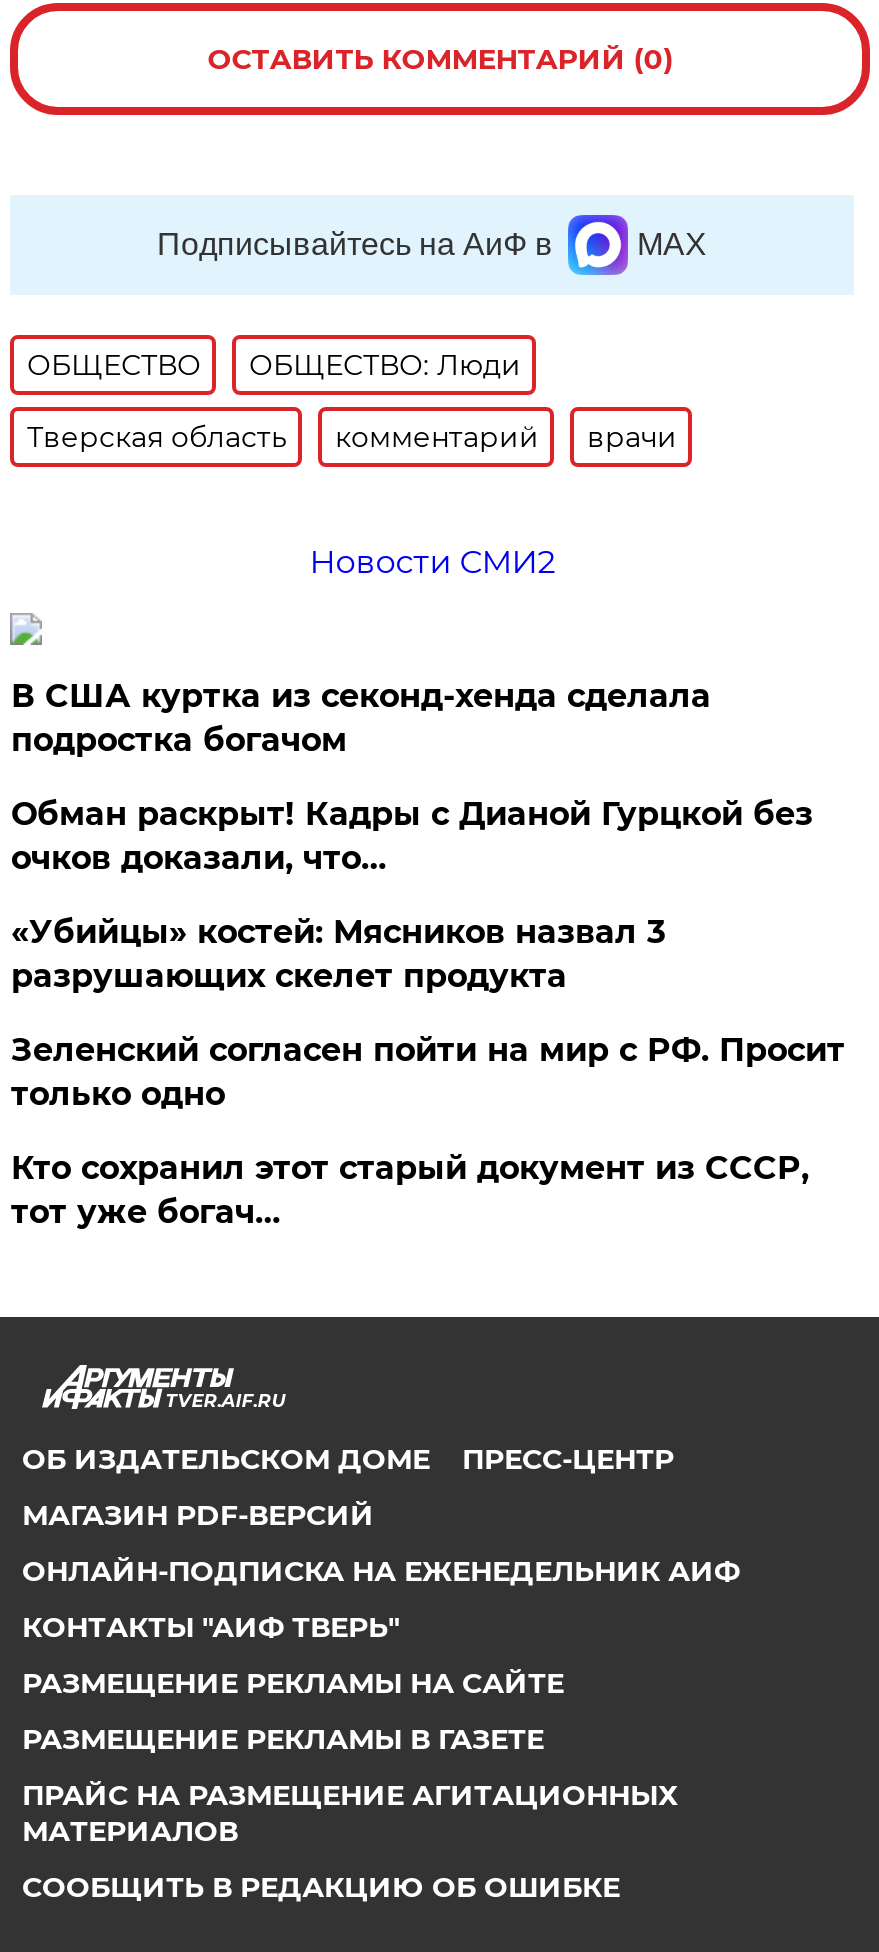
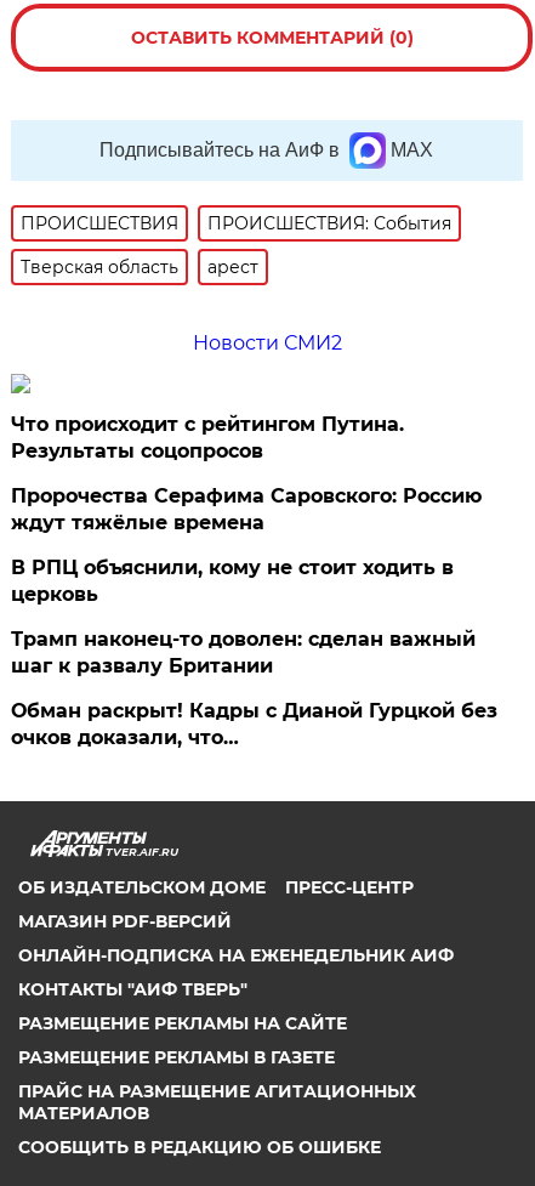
- ОБЩЕСТВО
- ОБЩЕСТВО: Люди
+ ПРОИСШЕСТВИЯ
+ ПРОИСШЕСТВИЯ: События

- комментарий
- врачи
+ арест

- В США куртка из секонд-хенда сделала
- подростка богачом
+ Что происходит с рейтингом Путина.
+ Результаты соцопросов
+ Пророчества Серафима Саровского: Россию
+ ждут тяжёлые времена
+ В РПЦ объяснили, кому не стоит ходить в
+ церковь
+ Трамп наконец-то доволен: сделан важный
+ шаг к развалу Британии

moved down: Обман раскрыт! Кадры с Дианой Гурцкой без | очков доказали, что…

- «Убийцы» костей: Мясников назвал 3
- разрушающих скелет продукта
- Зеленский согласен пойти на мир с РФ. Просит
- только одно
- Кто сохранил этот старый документ из СССР,
- тот уже богач…
